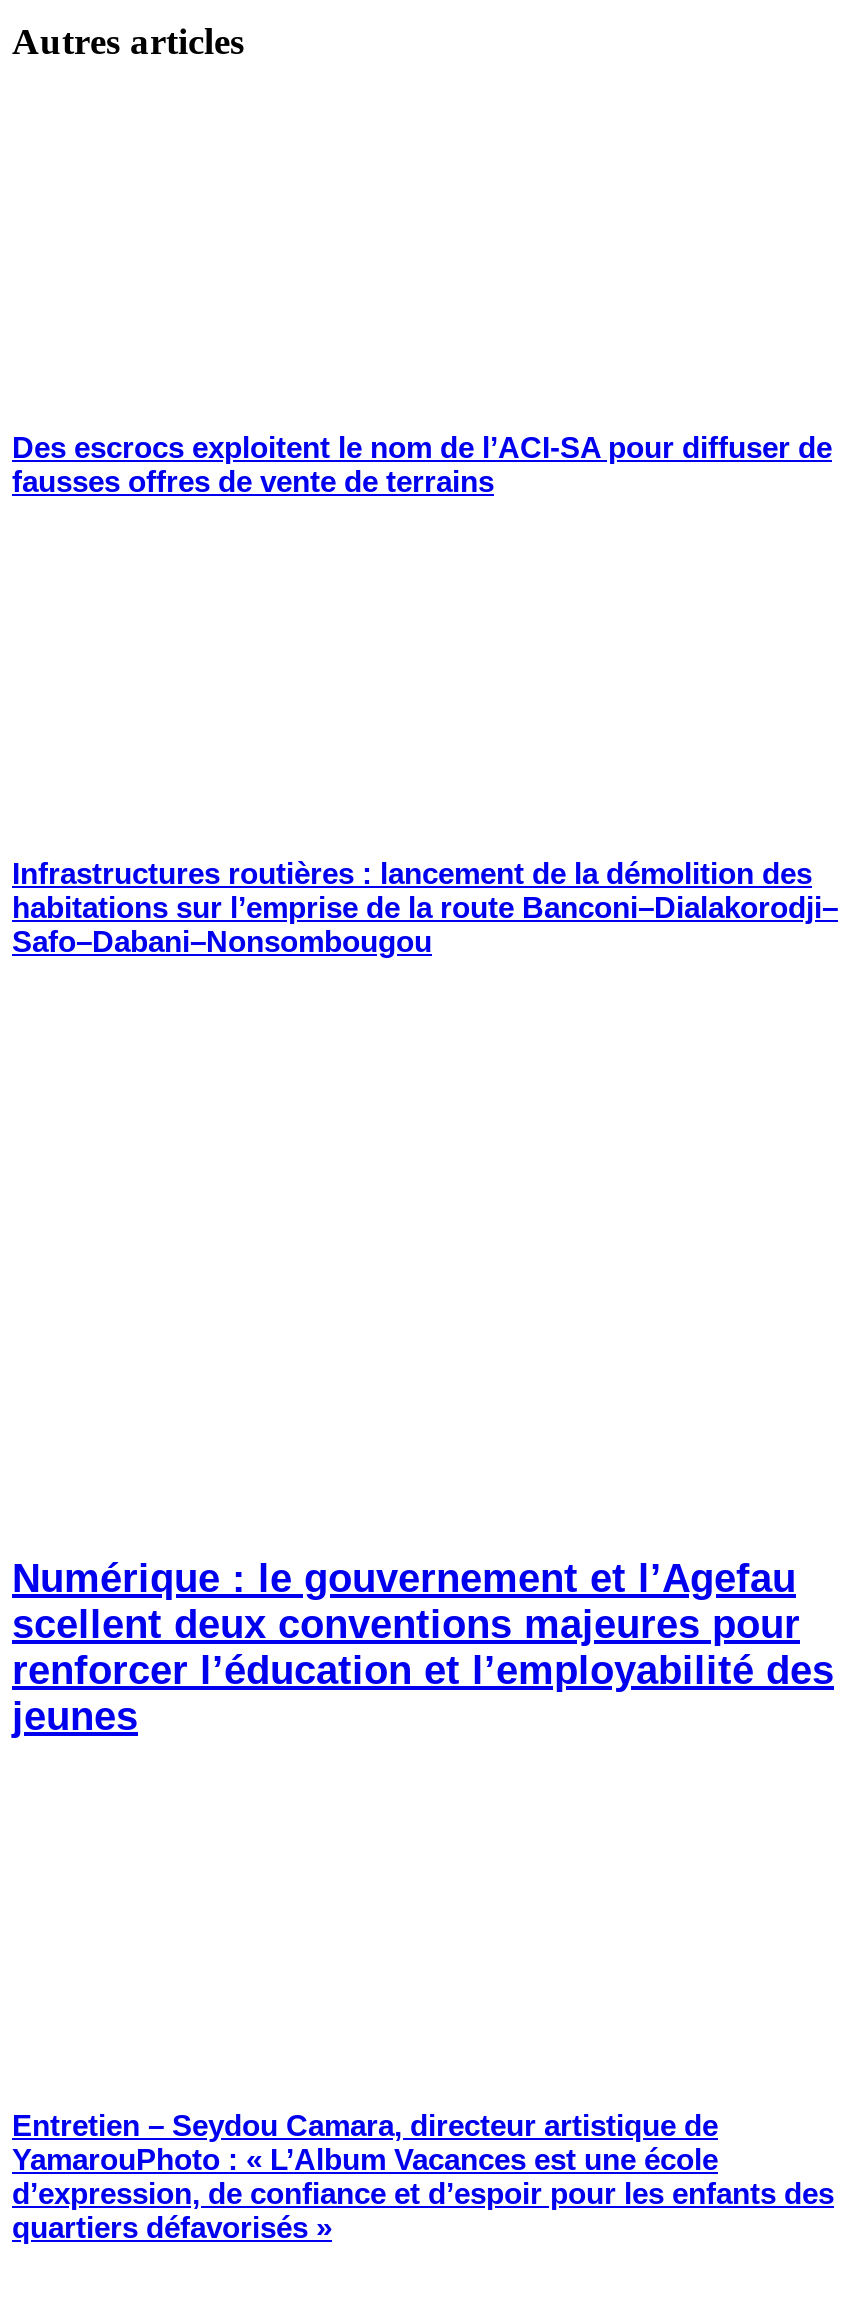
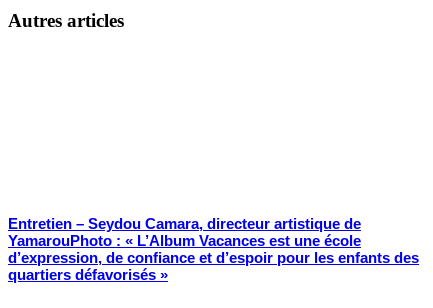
- Des escrocs exploitent le nom de l’ACI-SA pour diffuser de
- fausses offres de vente de terrains

- Infrastructures routières : lancement de la démolition des
- habitations sur l’emprise de la route Banconi–Dialakorodji–
- Safo–Dabani–Nonsombougou

- Numérique : le gouvernement et l’Agefau
- scellent deux conventions majeures pour
- renforcer l’éducation et l’employabilité des
- jeunes
